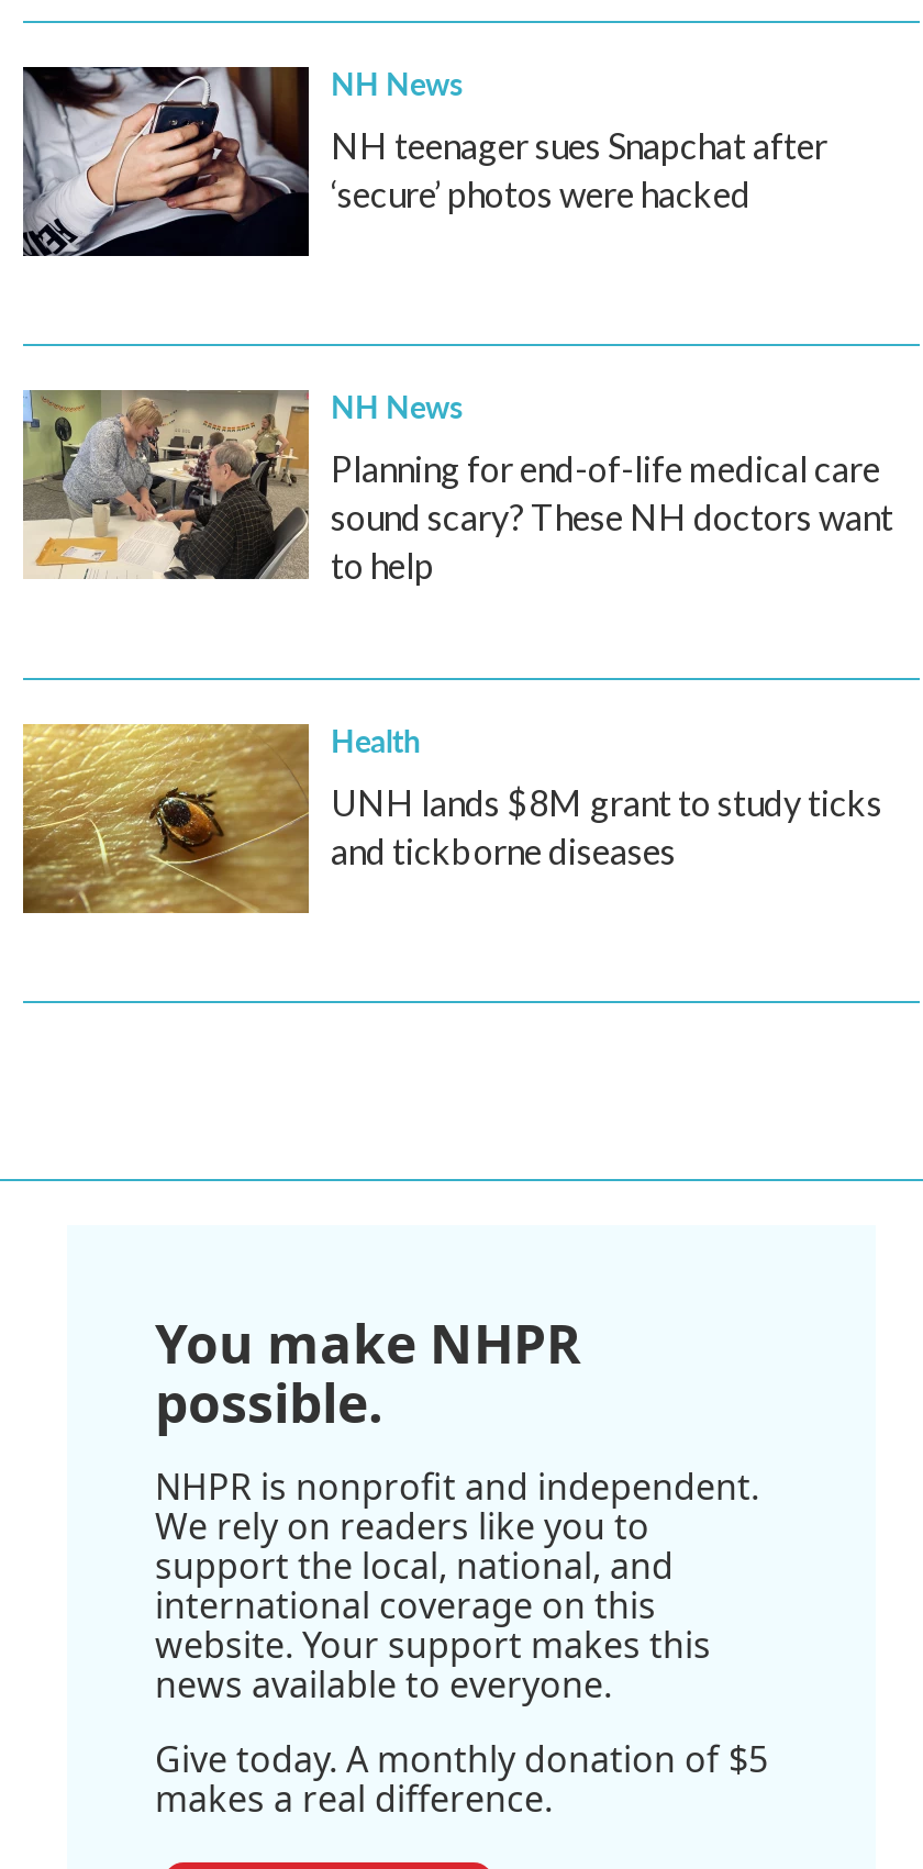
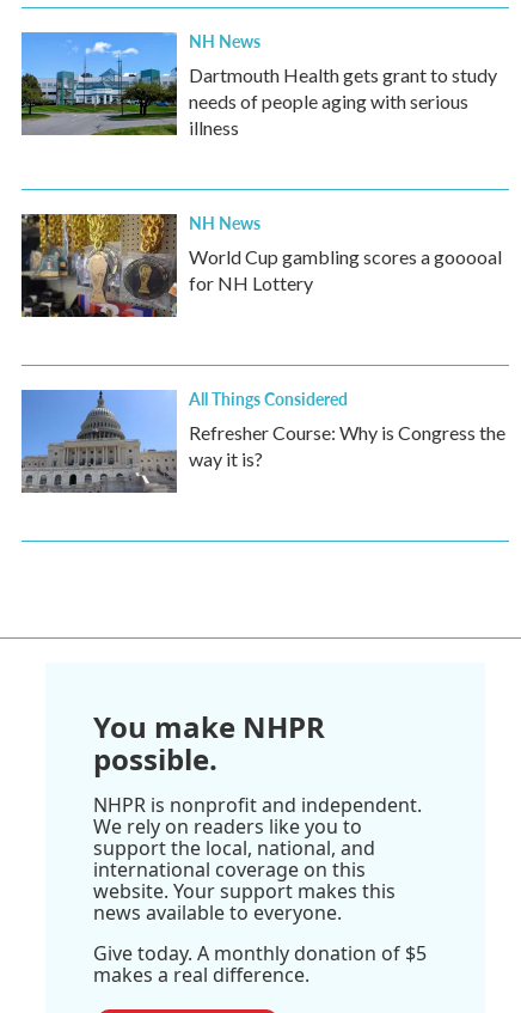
- [image]
- NH teenager sues Snapchat after
- ‘secure’ photos were hacked
+ [image]
+ Dartmouth Health gets grant to study
+ needs of people aging with serious
+ illness

- [image]
- Planning for end-of-life medical care
- sound scary? These NH doctors want
- to help
+ [image]
+ World Cup gambling scores a gooooal
+ for NH Lottery

- [image]
- Health
- UNH lands $8M grant to study ticks
- and tickborne diseases
+ [image]
+ All Things Considered
+ Refresher Course: Why is Congress the
+ way it is?
